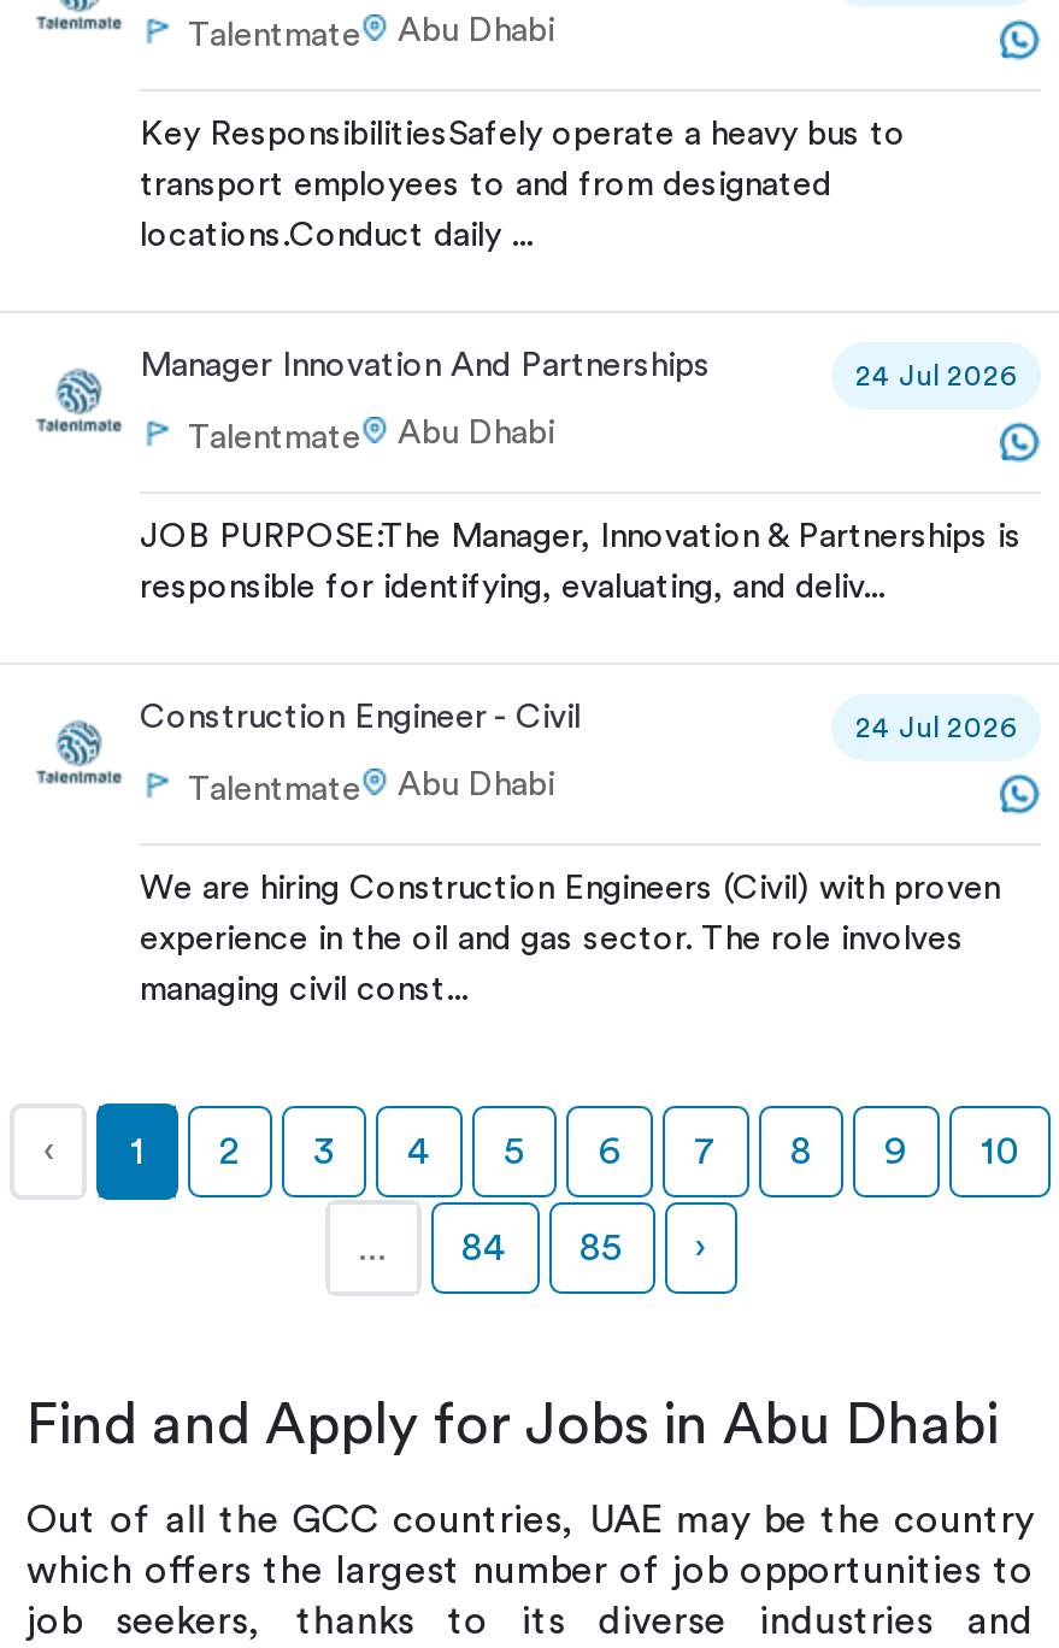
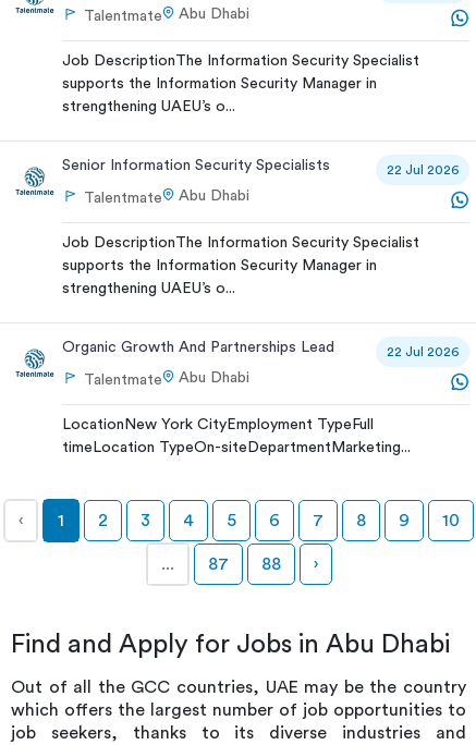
- Key ResponsibilitiesSafely operate a heavy bus to
+ Job DescriptionThe Information Security Specialist

- transport employees to and from designated
+ supports the Information Security Manager in

- locations.Conduct daily ...
+ strengthening UAEU’s o...

- Manager Innovation And Partnerships
- 24 Jul 2026
+ Senior Information Security Specialists
+ 22 Jul 2026

- JOB PURPOSE:The Manager, Innovation & Partnerships is
- responsible for identifying, evaluating, and deliv...
+ Job DescriptionThe Information Security Specialist
+ supports the Information Security Manager in
+ strengthening UAEU’s o...

- Construction Engineer - Civil
- 24 Jul 2026
+ Organic Growth And Partnerships Lead
+ 22 Jul 2026

moved down: Talentmate | Abu Dhabi

- We are hiring Construction Engineers (Civil) with proven
- experience in the oil and gas sector. The role involves
- managing civil const...
+ LocationNew York CityEmployment TypeFull
+ timeLocation TypeOn-siteDepartmentMarketing...

- 84
+ 87

- 85
+ 88
